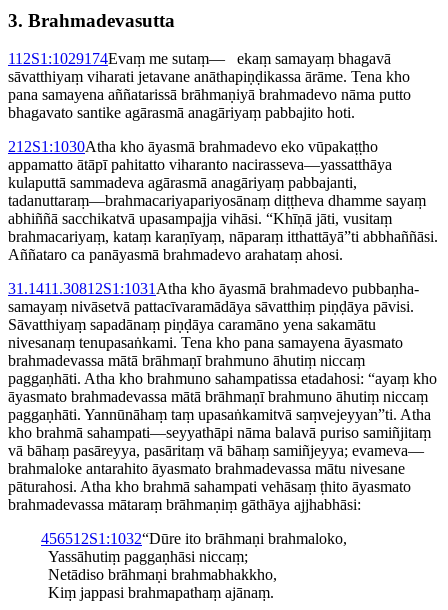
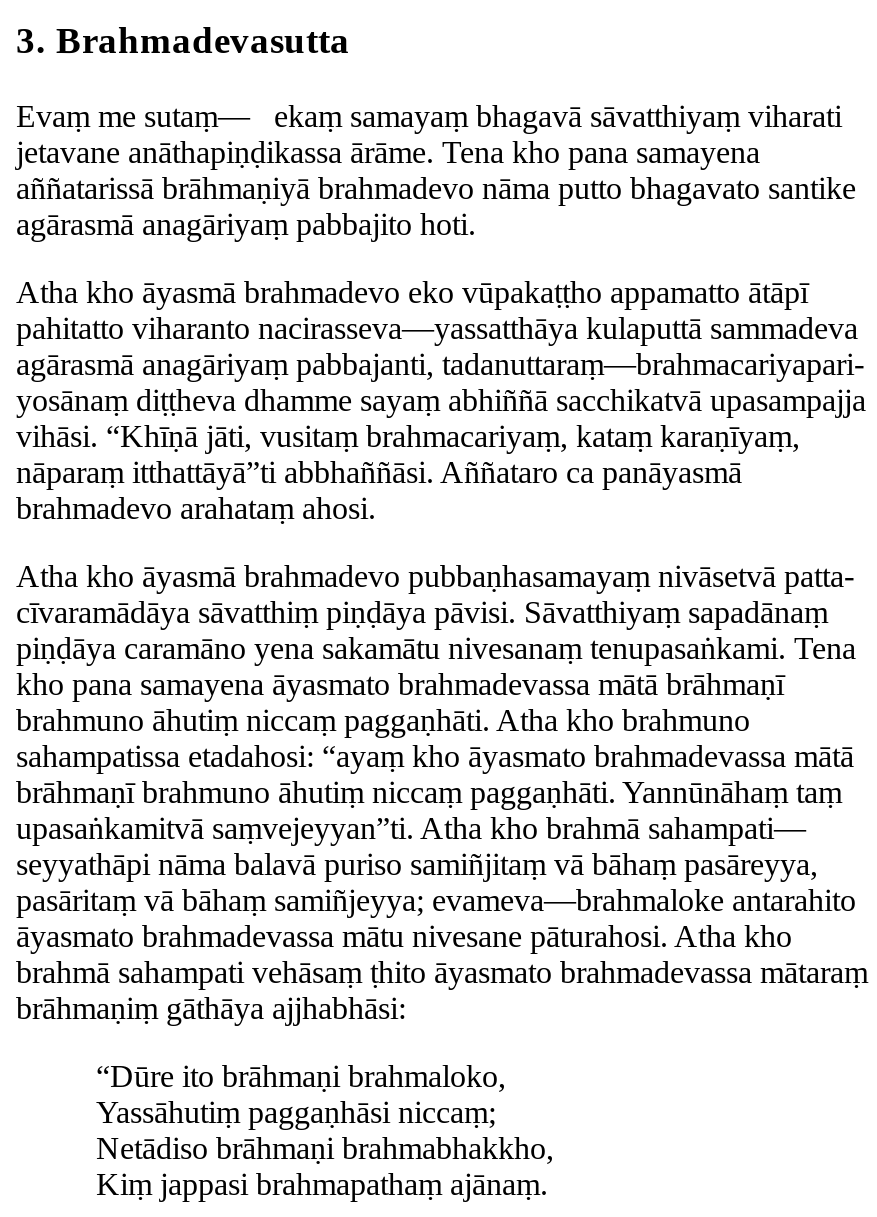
- 112S1:1029 174Evaṃ me sutaṃ— ekaṃ samayaṃ bhagavā
- sāvatthiyaṃ viharati jetavane anāthapiṇḍikassa ārāme. Tena kho
- pana samayena aññatarissā brāhmaṇiyā brahmadevo nāma putto
- bhagavato santike agārasmā anagāriyaṃ pabbajito hoti.
+ Evaṃ me sutaṃ— ekaṃ samayaṃ bhagavā sāvatthiyaṃ viharati
+ jetavane anāthapiṇḍikassa ārāme. Tena kho pana samayena
+ aññatarissā brāhmaṇiyā brahmadevo nāma putto bhagavato santike
+ agārasmā anagāriyaṃ pabbajito hoti.

- 2 12S1:1030Atha kho āyasmā brahmadevo eko vūpakaṭṭho
- appamatto ātāpī pahitatto viharanto nacirasseva—yassatthāya
- kulaputtā sammadeva agārasmā anagāriyaṃ pabbajanti,
- tadanuttaraṃ—brahmacariyapariyosānaṃ diṭṭheva dhamme sayaṃ
- abhiññā sacchikatvā upasampajja vihāsi. “Khīṇā jāti, vusitaṃ
- brahmacariyaṃ, kataṃ karaṇīyaṃ, nāparaṃ itthattāyā”ti abbhaññāsi.
- Aññataro ca panāyasmā brahmadevo arahataṃ ahosi.
+ Atha kho āyasmā brahmadevo eko vūpakaṭṭho appamatto ātāpī
+ pahitatto viharanto nacirasseva—yassatthāya kulaputtā sammadeva
+ agārasmā anagāriyaṃ pabbajanti, tadanuttaraṃ—brahmacariyapari
+ yosānaṃ diṭṭheva dhamme sayaṃ abhiññā sacchikatvā upasampajja
+ vihāsi. “Khīṇā jāti, vusitaṃ brahmacariyaṃ, kataṃ karaṇīyaṃ,
+ nāparaṃ itthattāyā”ti abbhaññāsi. Aññataro ca panāyasmā
+ brahmadevo arahataṃ ahosi.

- 3 1.1411.308 12S1:1031Atha kho āyasmā brahmadevo pubbaṇha
- samayaṃ nivāsetvā pattacīvaramādāya sāvatthiṃ piṇḍāya pāvisi.
- Sāvatthiyaṃ sapadānaṃ piṇḍāya caramāno yena sakamātu
- nivesanaṃ tenupasaṅkami. Tena kho pana samayena āyasmato
- brahmadevassa mātā brāhmaṇī brahmuno āhutiṃ niccaṃ
- paggaṇhāti. Atha kho brahmuno sahampatissa etadahosi: “ayaṃ kho
- āyasmato brahmadevassa mātā brāhmaṇī brahmuno āhutiṃ niccaṃ
- paggaṇhāti. Yannūnāhaṃ taṃ upasaṅkamitvā saṃvejeyyan”ti. Atha
- kho brahmā sahampati—seyyathāpi nāma balavā puriso samiñjitaṃ
- vā bāhaṃ pasāreyya, pasāritaṃ vā bāhaṃ samiñjeyya; evameva—
- brahmaloke antarahito āyasmato brahmadevassa mātu nivesane
- pāturahosi. Atha kho brahmā sahampati vehāsaṃ ṭhito āyasmato
- brahmadevassa mātaraṃ brāhmaṇiṃ gāthāya ajjhabhāsi:
+ Atha kho āyasmā brahmadevo pubbaṇhasamayaṃ nivāsetvā patta
+ cīvaramādāya sāvatthiṃ piṇḍāya pāvisi. Sāvatthiyaṃ sapadānaṃ
+ piṇḍāya caramāno yena sakamātu nivesanaṃ tenupasaṅkami. Tena
+ kho pana samayena āyasmato brahmadevassa mātā brāhmaṇī
+ brahmuno āhutiṃ niccaṃ paggaṇhāti. Atha kho brahmuno
+ sahampatissa etadahosi: “ayaṃ kho āyasmato brahmadevassa mātā
+ brāhmaṇī brahmuno āhutiṃ niccaṃ paggaṇhāti. Yannūnāhaṃ taṃ
+ upasaṅkamitvā saṃvejeyyan”ti. Atha kho brahmā sahampati—
+ seyyathāpi nāma balavā puriso samiñjitaṃ vā bāhaṃ pasāreyya,
+ pasāritaṃ vā bāhaṃ samiñjeyya; evameva—brahmaloke antarahito
+ āyasmato brahmadevassa mātu nivesane pāturahosi. Atha kho
+ brahmā sahampati vehāsaṃ ṭhito āyasmato brahmadevassa mātaraṃ
+ brāhmaṇiṃ gāthāya ajjhabhāsi:

- 4565 12S1:1032“Dūre ito brāhmaṇi brahmaloko,
+ “Dūre ito brāhmaṇi brahmaloko,
